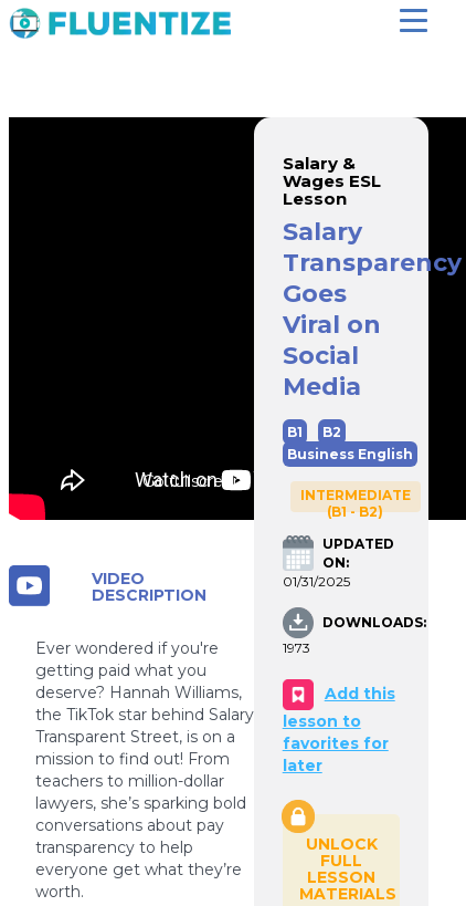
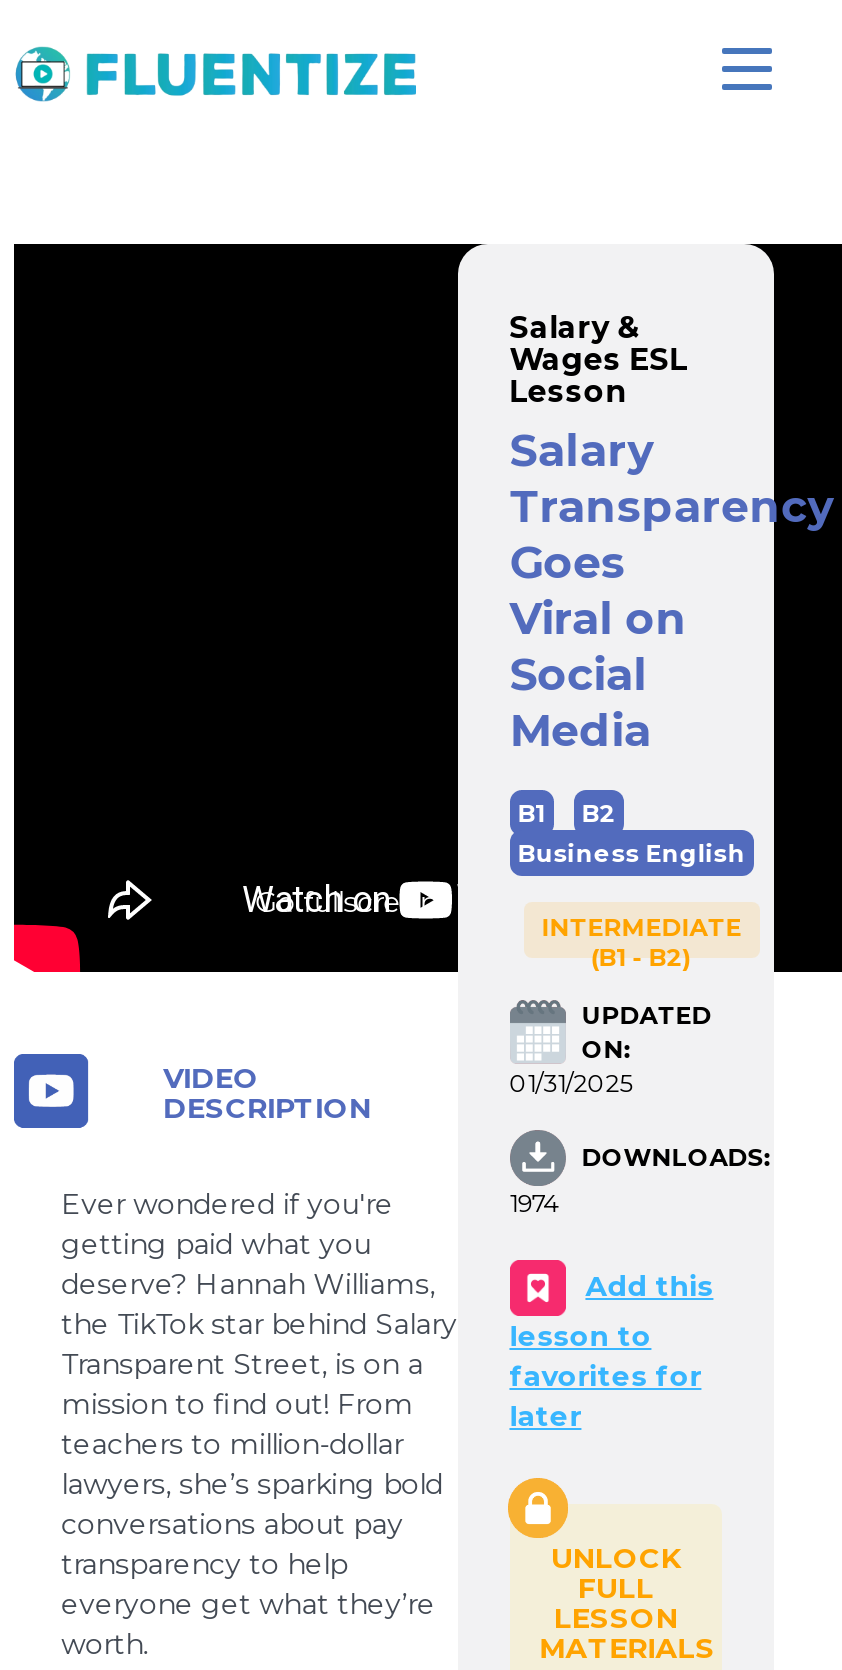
- 1973
+ 1974
